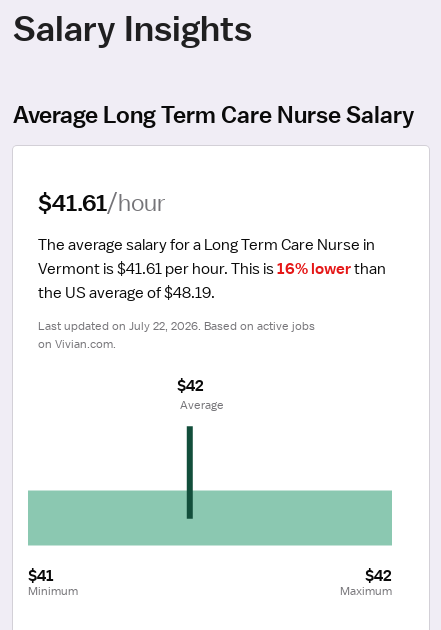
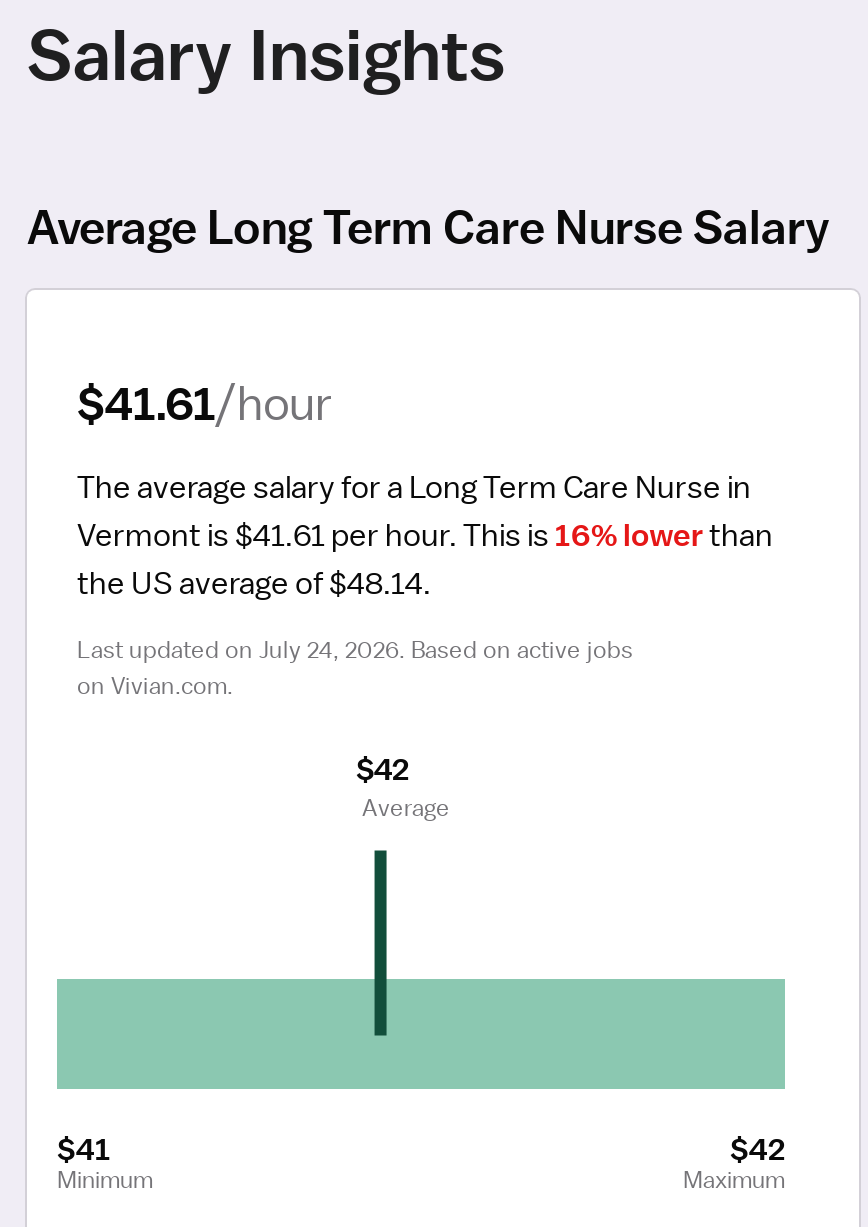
- the US average of $48.19.
+ the US average of $48.14.

- Last updated on July 22, 2026. Based on active jobs
+ Last updated on July 24, 2026. Based on active jobs
